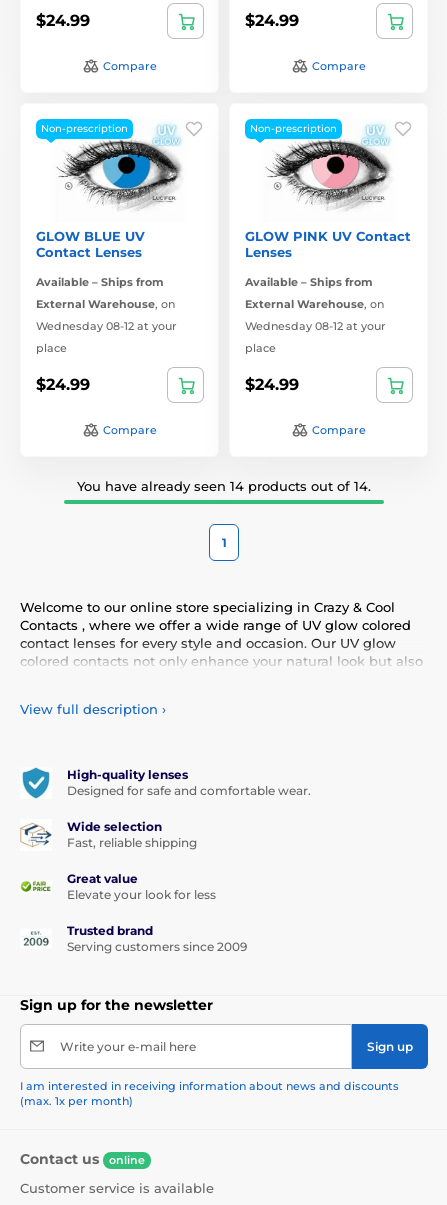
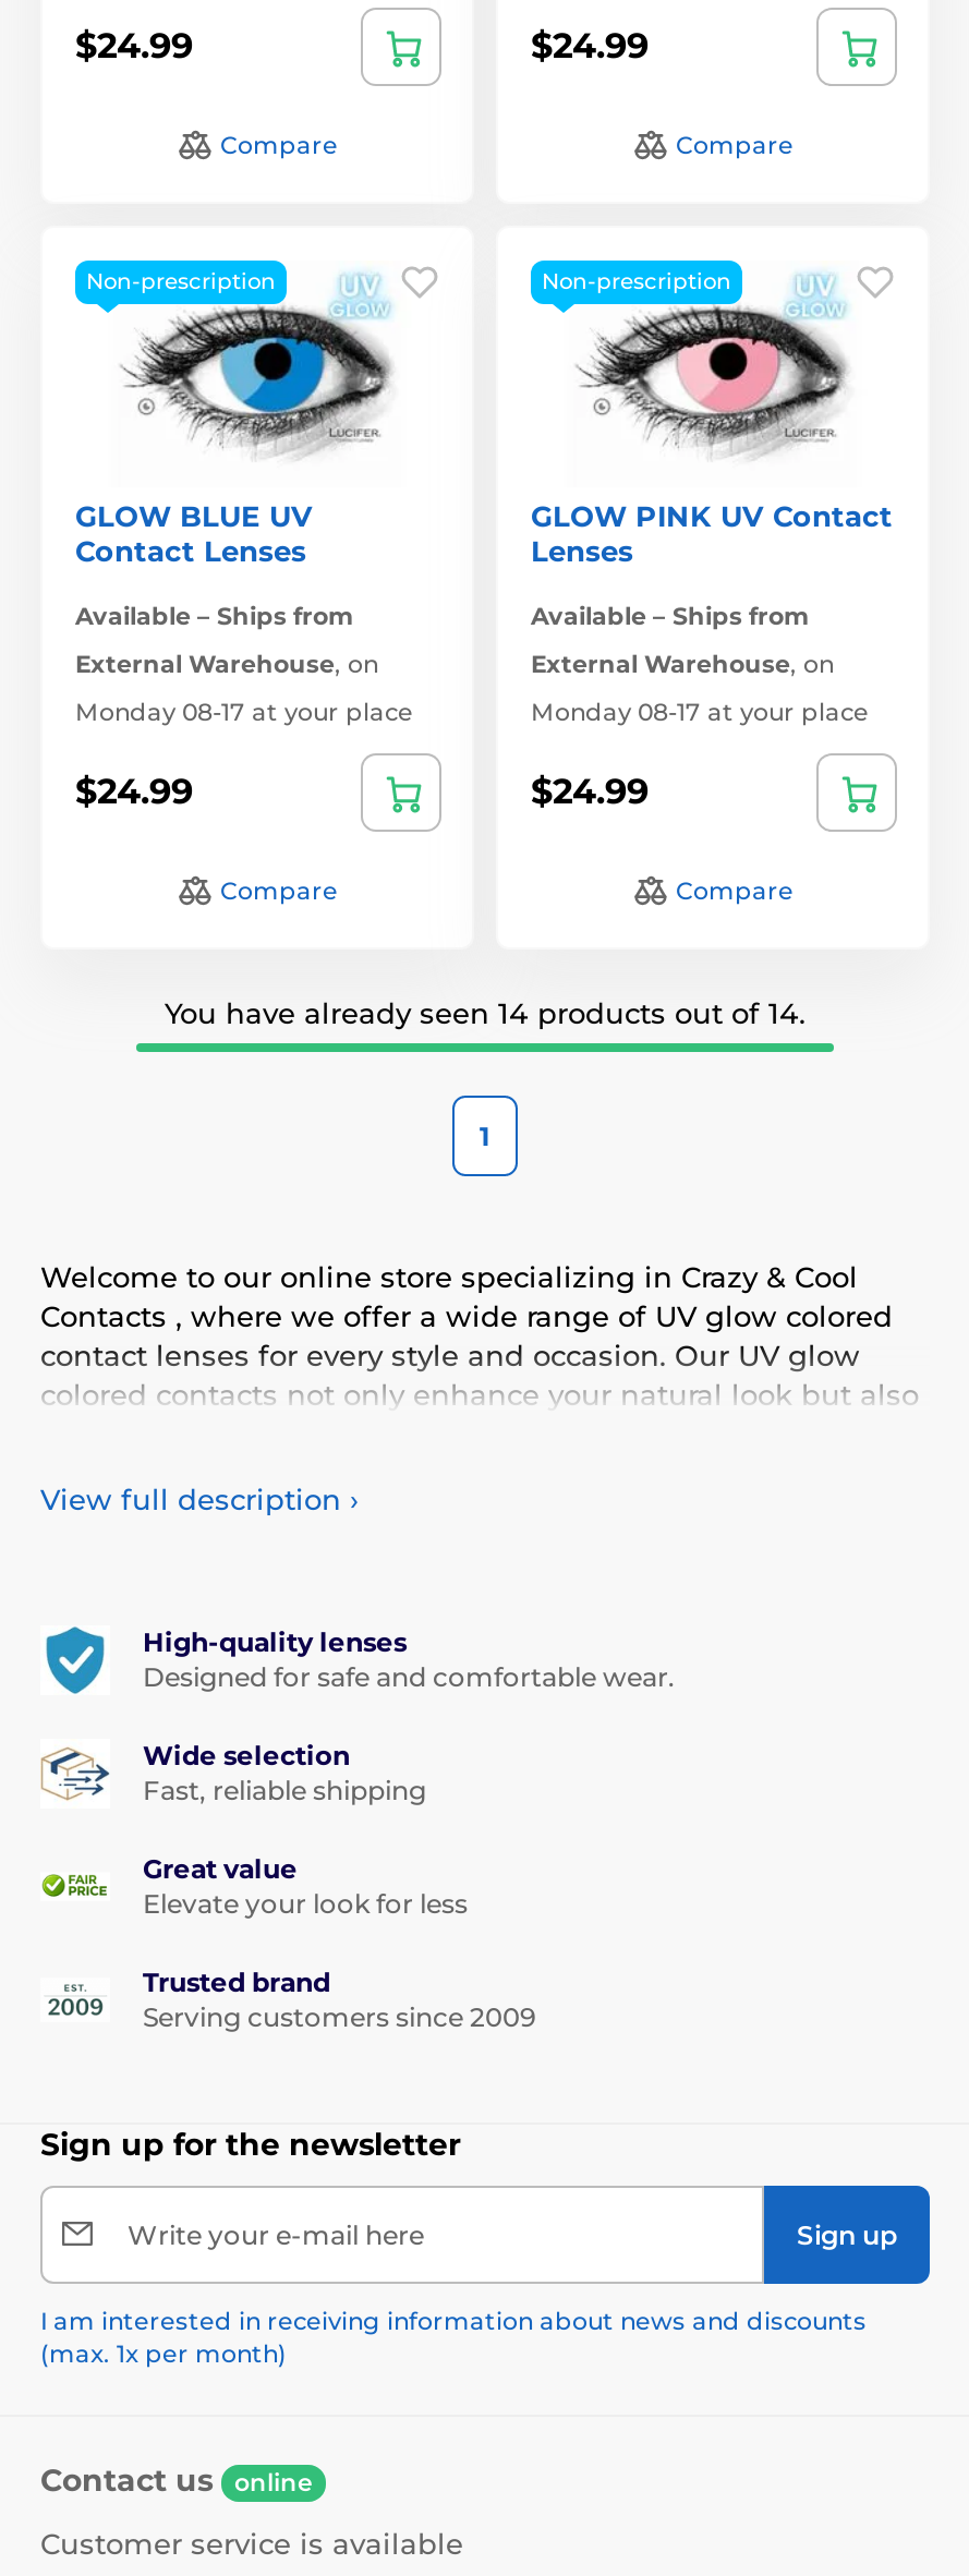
- Wednesday 08-12 at your
- place
+ Monday 08-17 at your place

- Wednesday 08-12 at your
- place
+ Monday 08-17 at your place
